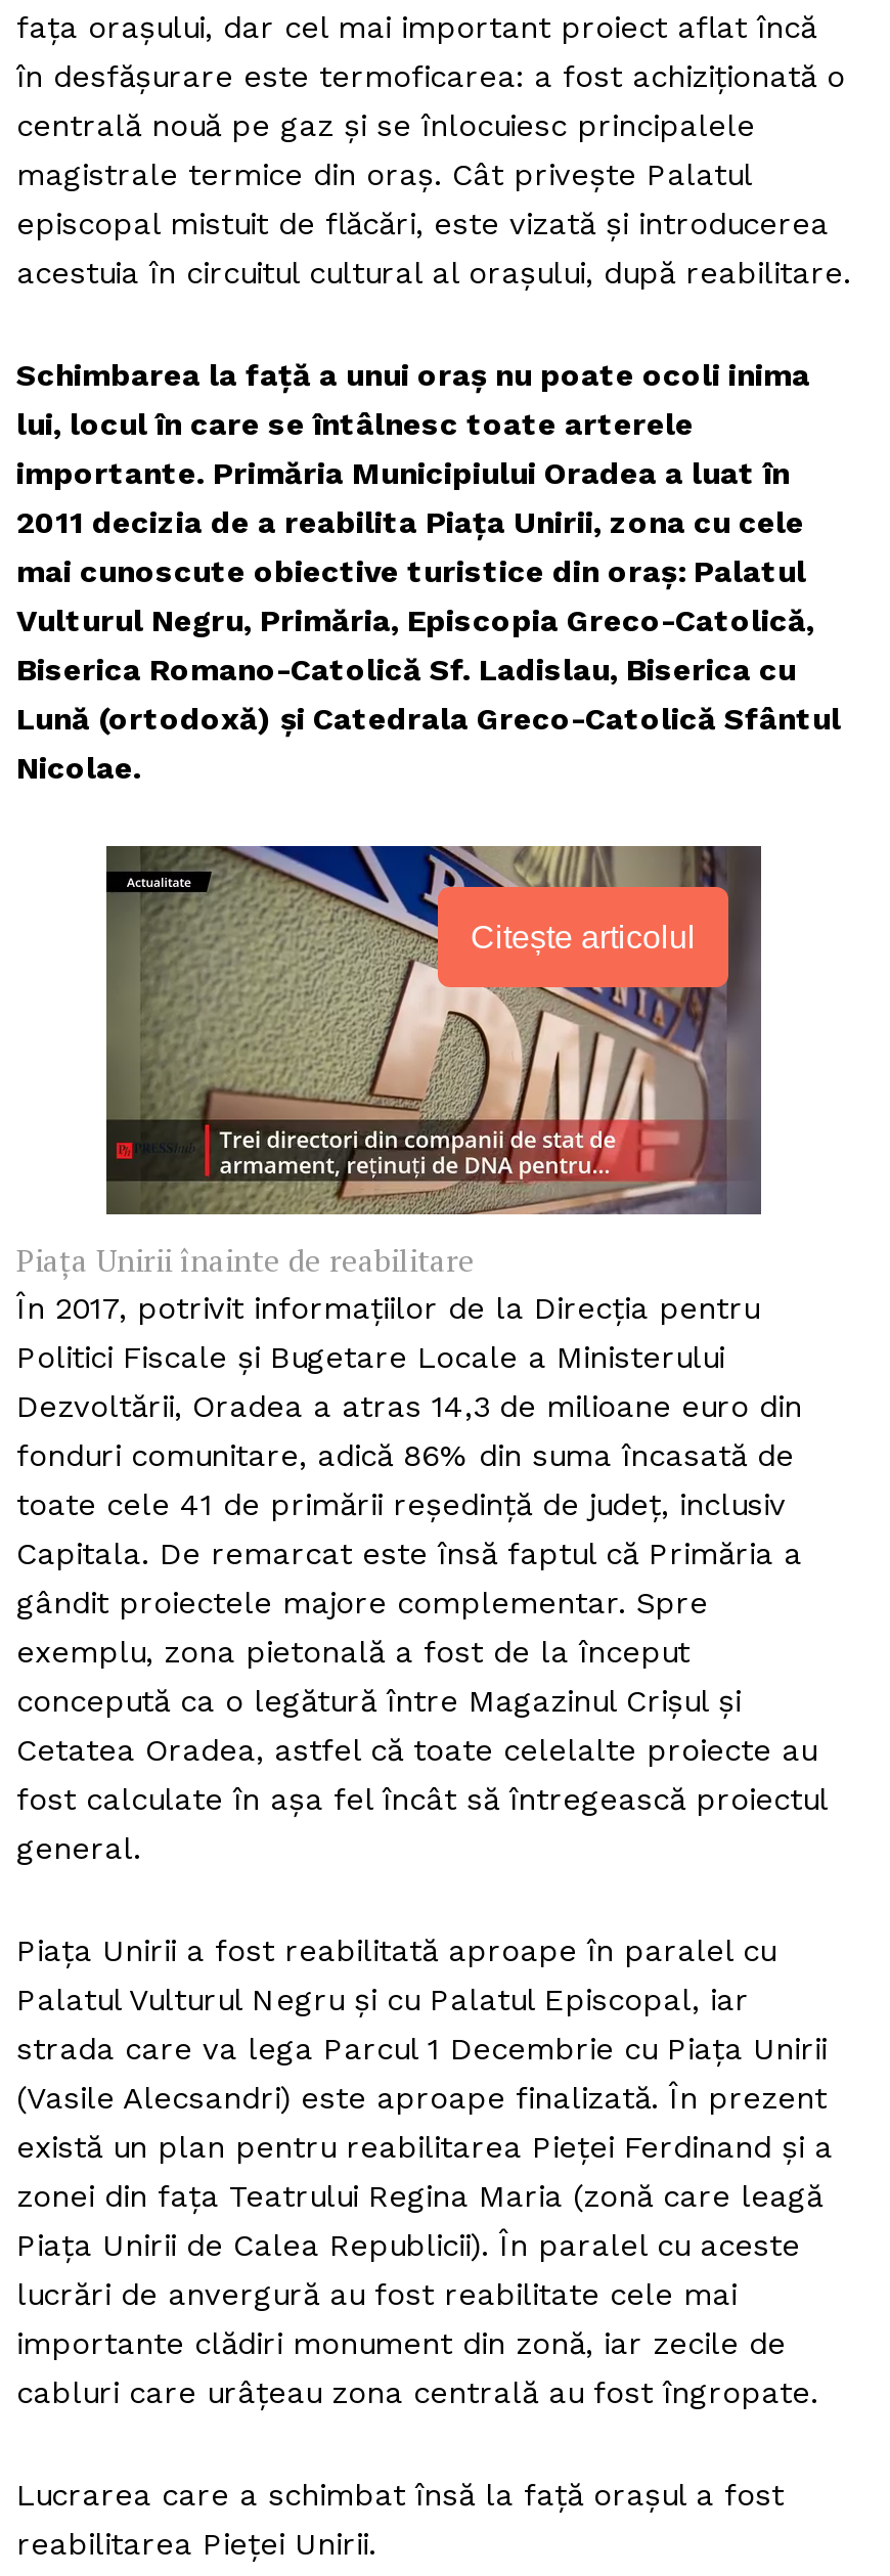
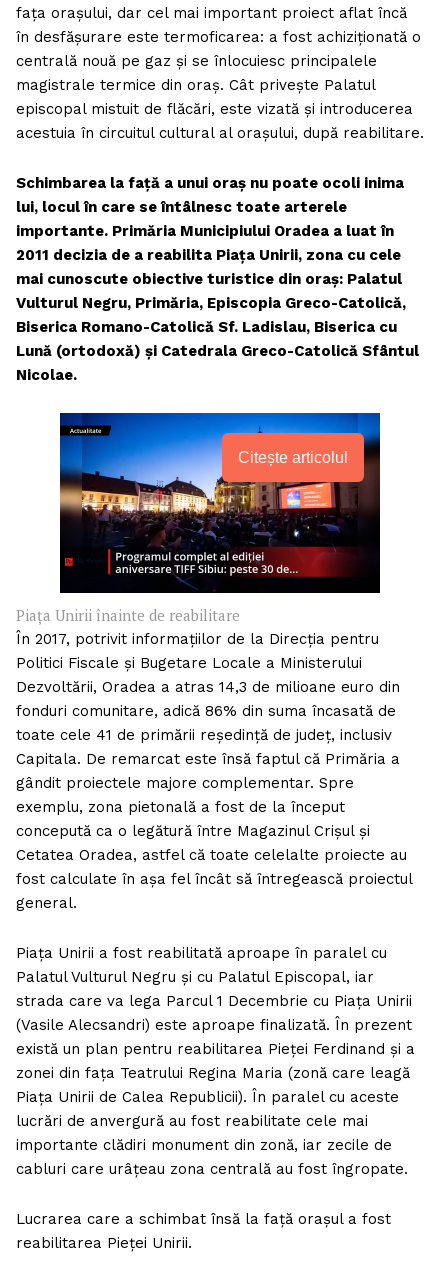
- [image]
+ [image]
